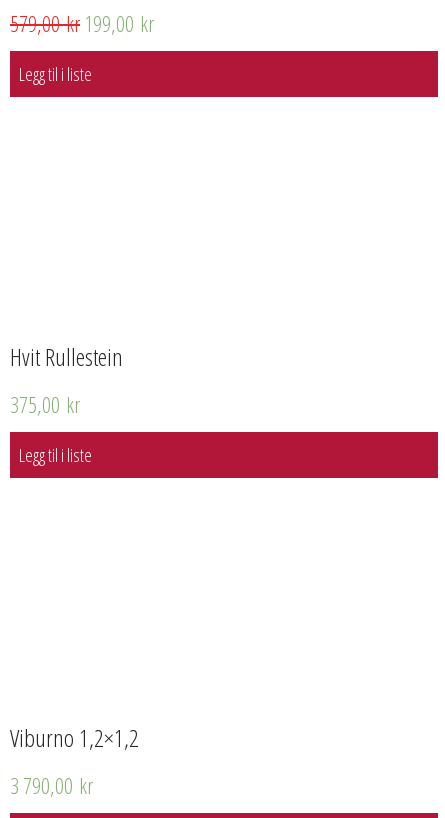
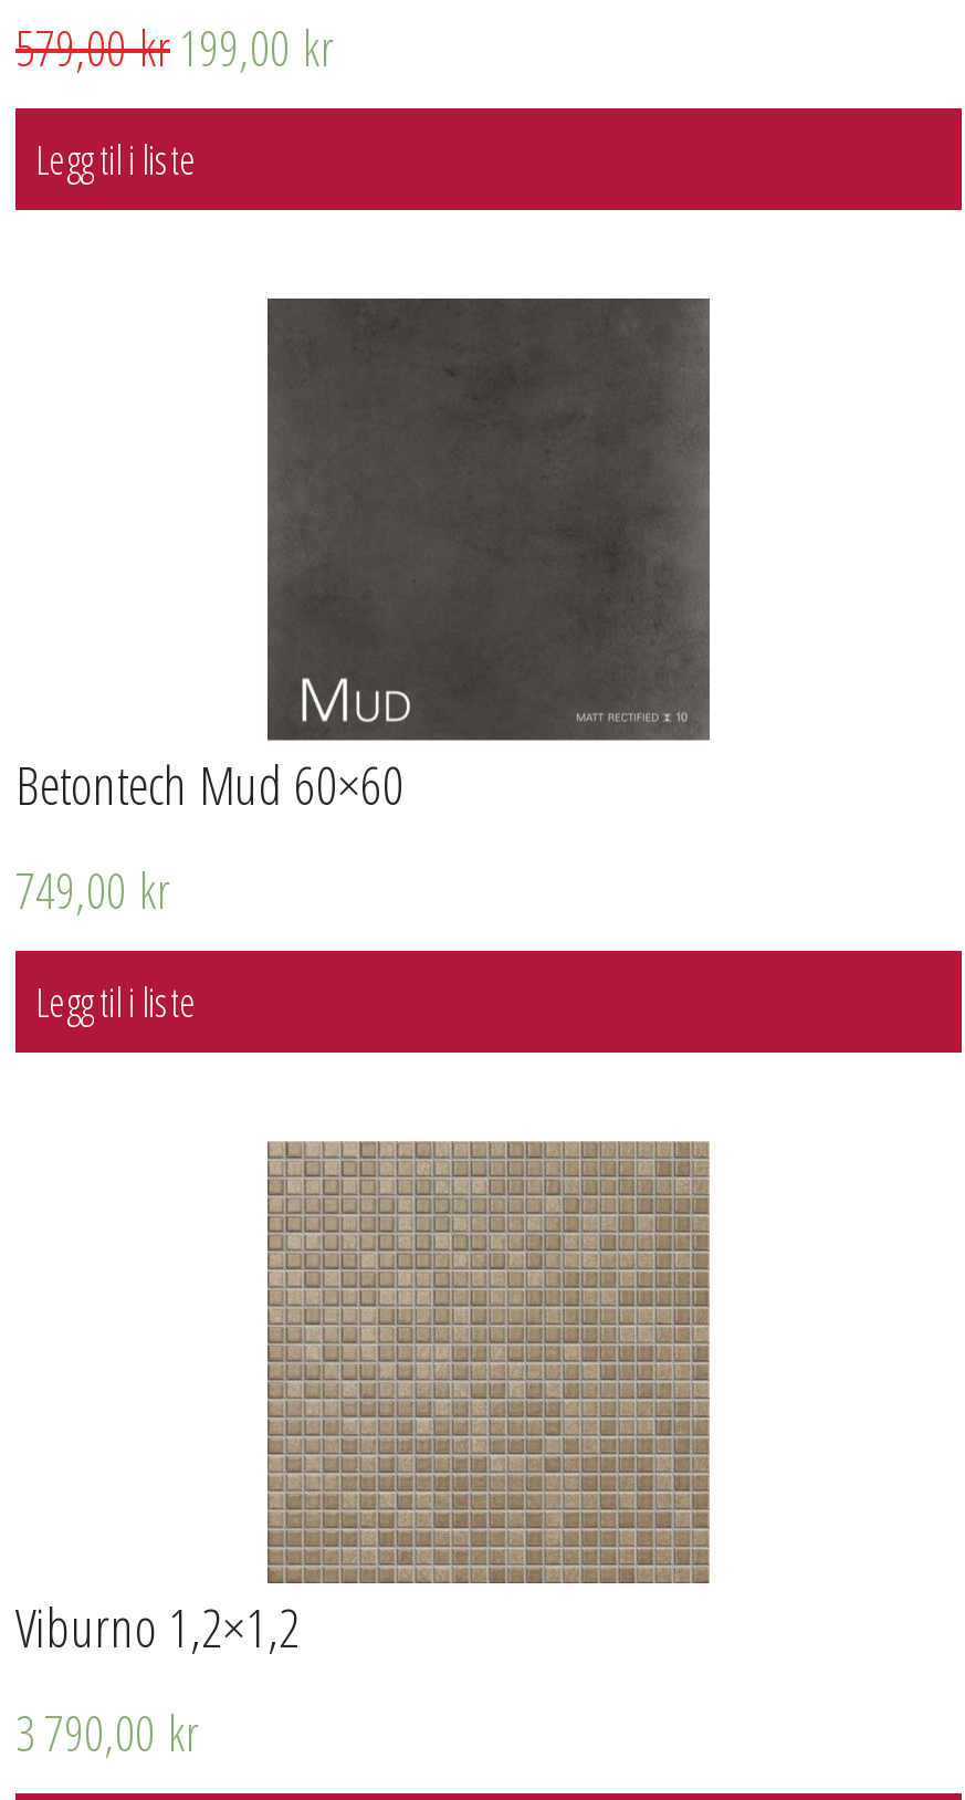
+ [image]

- Hvit Rullestein
+ Betontech Mud 60×60

- 375,00 kr
+ 749,00 kr

+ [image]
